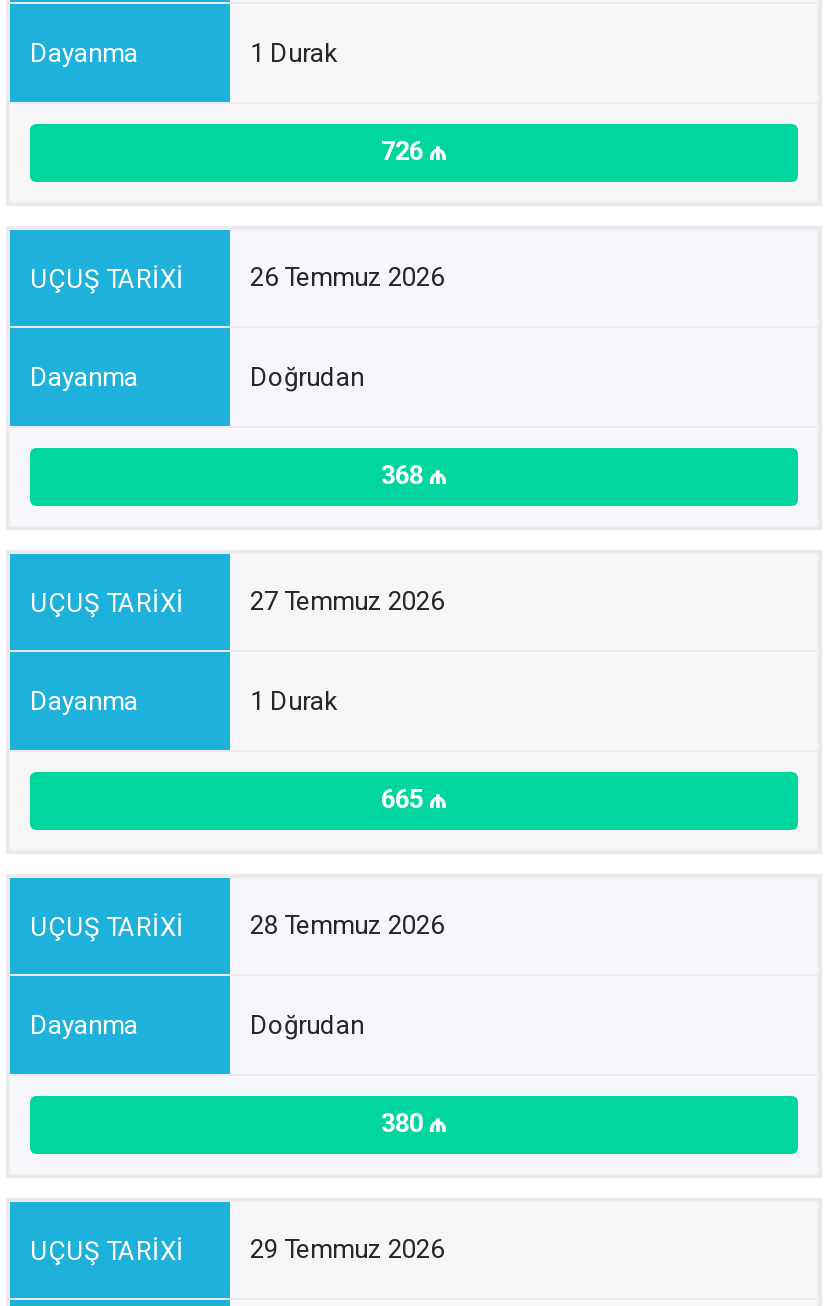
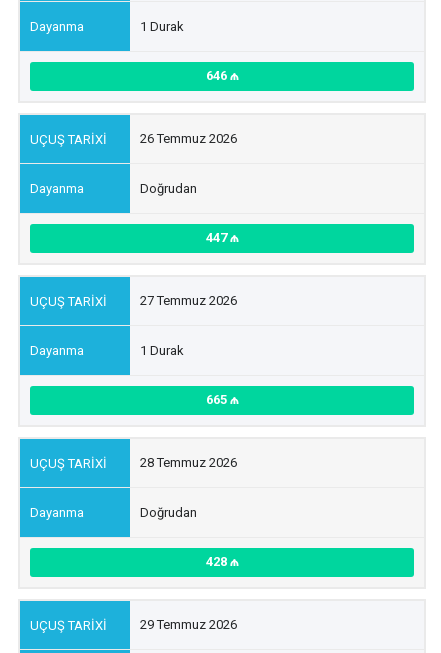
- 726
+ 646

- 368
+ 447

- 380
+ 428
